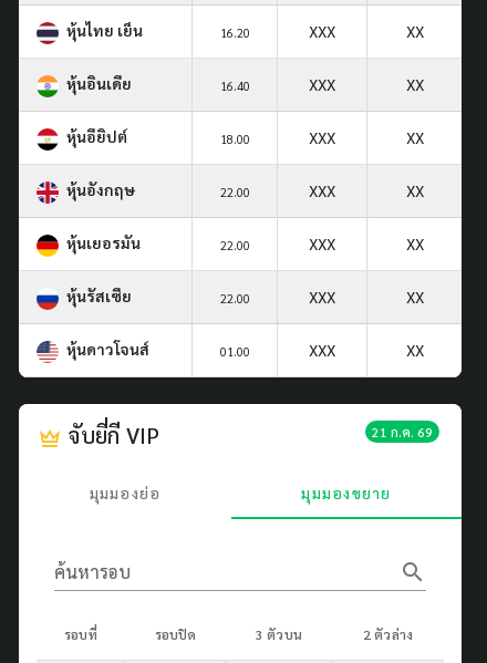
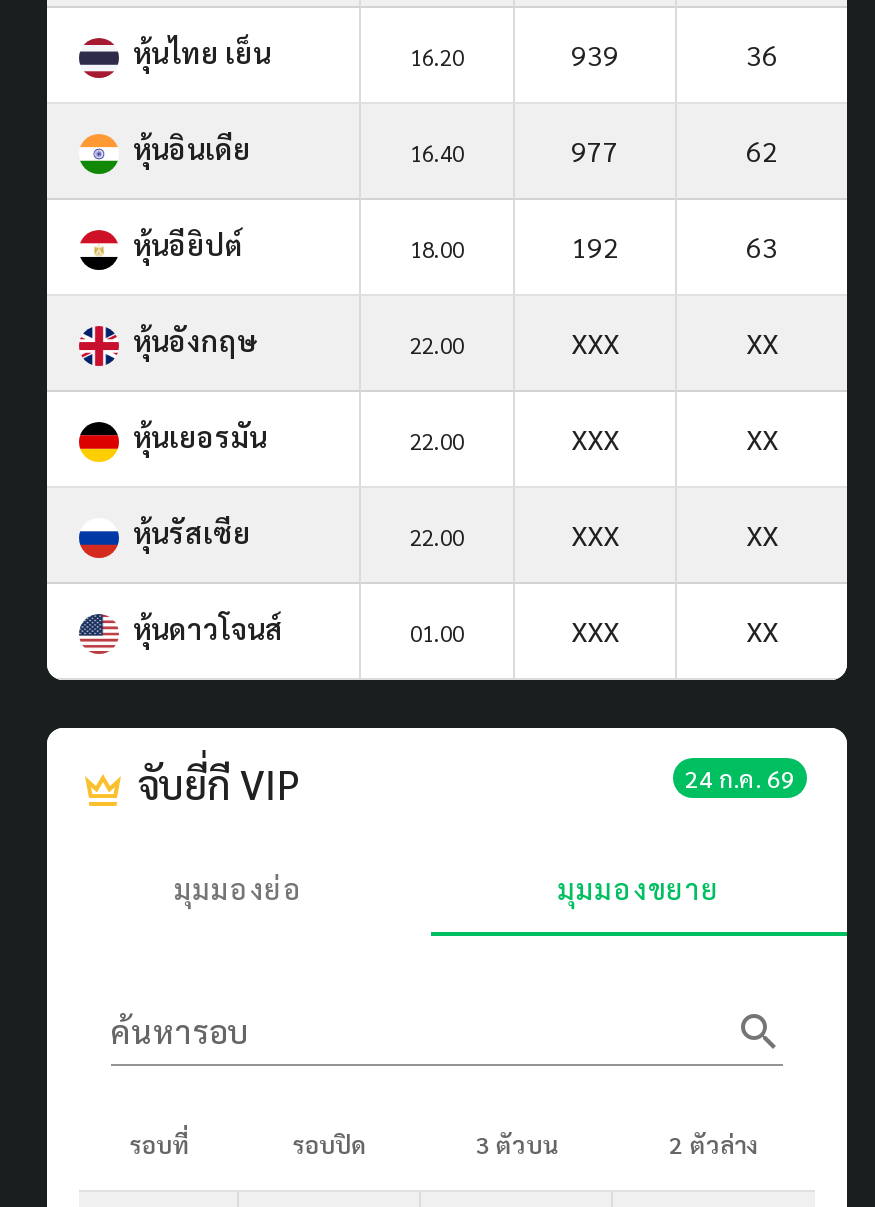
- XXX
- XX
+ 939
+ 36

- XXX
- XX
+ 977
+ 62

- XXX
- XX
+ 192
+ 63

- 21 ก.ค. 69
+ 24 ก.ค. 69
